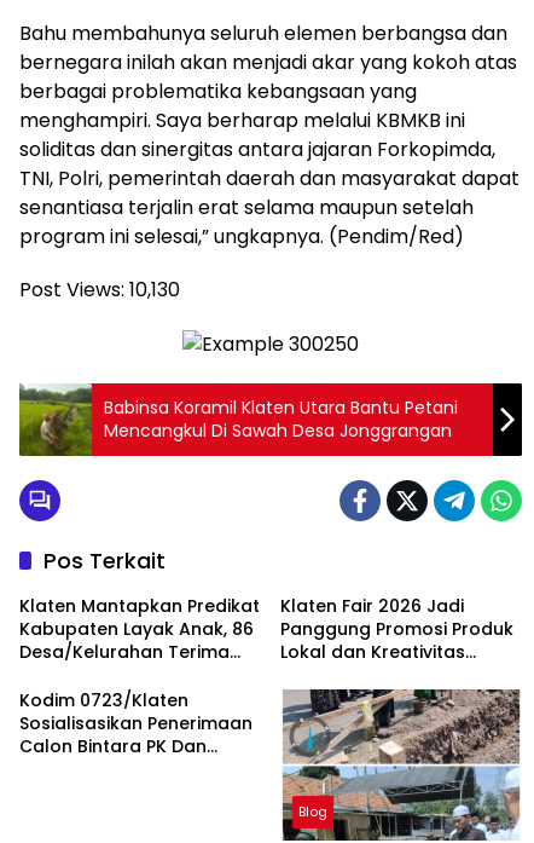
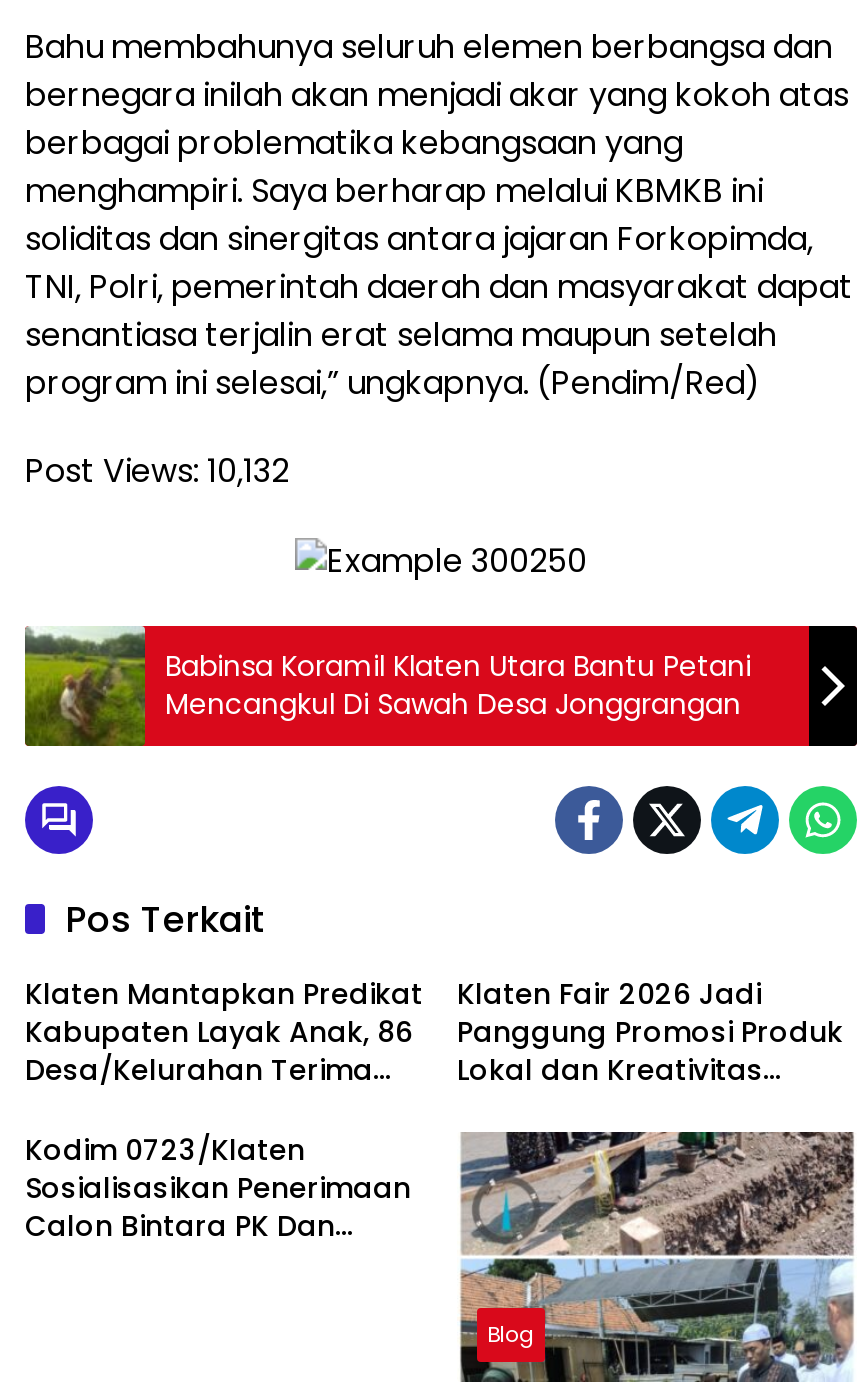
- Post Views: 10,130
+ Post Views: 10,132
